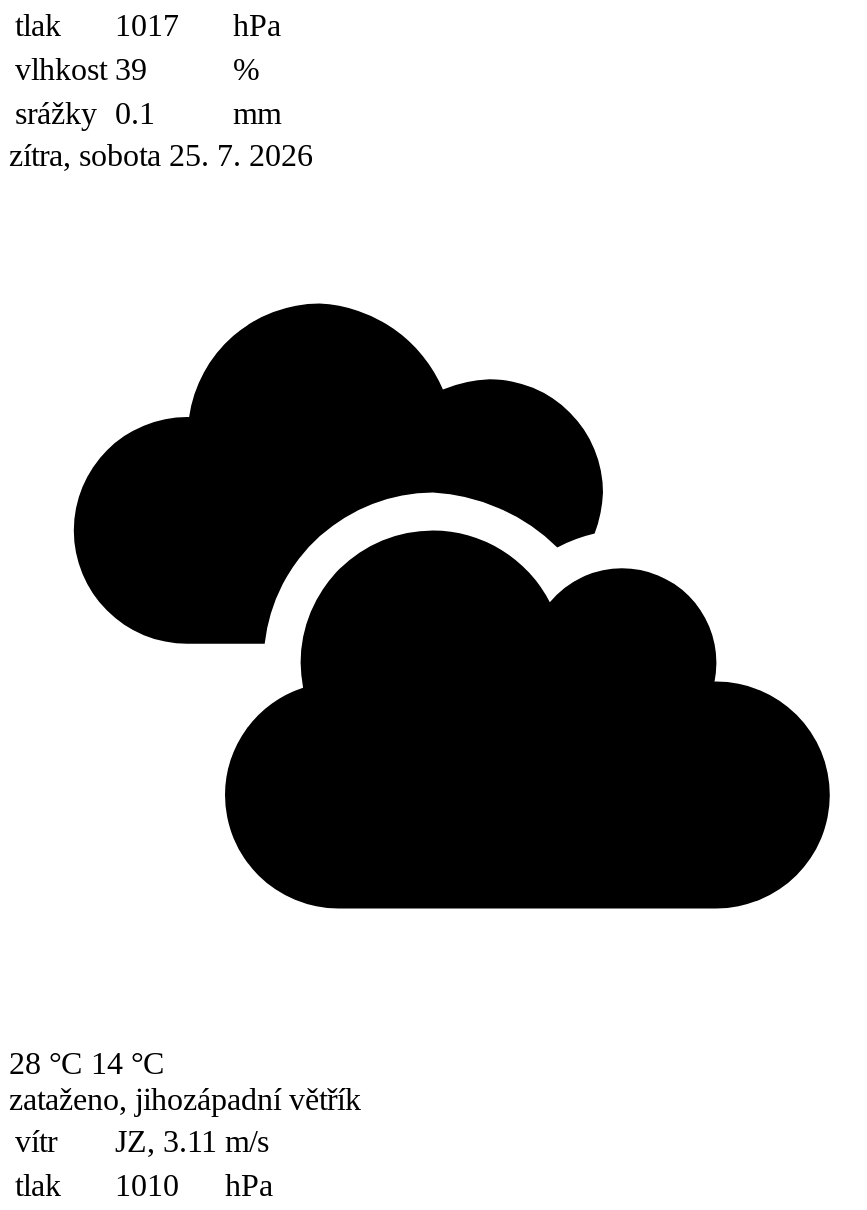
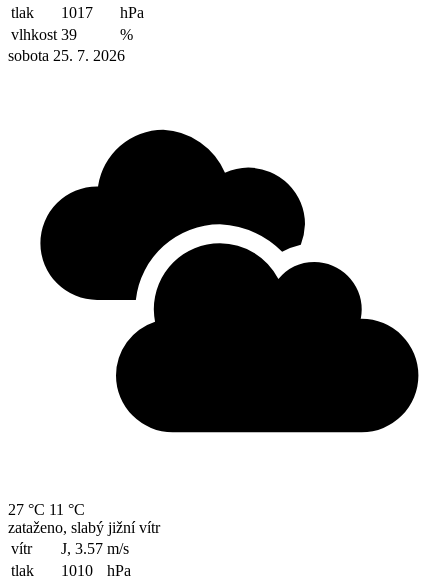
- srážky 0.1
- mm
- zítra, sobota 25. 7. 2026
+ sobota 25. 7. 2026

- 28 °C 14 °C
- zataženo, jihozápadní větřík
+ 27 °C 11 °C
+ zataženo, slabý jižní vítr

- vítr JZ, 3.11 m/s
+ vítr J, 3.57 m/s
